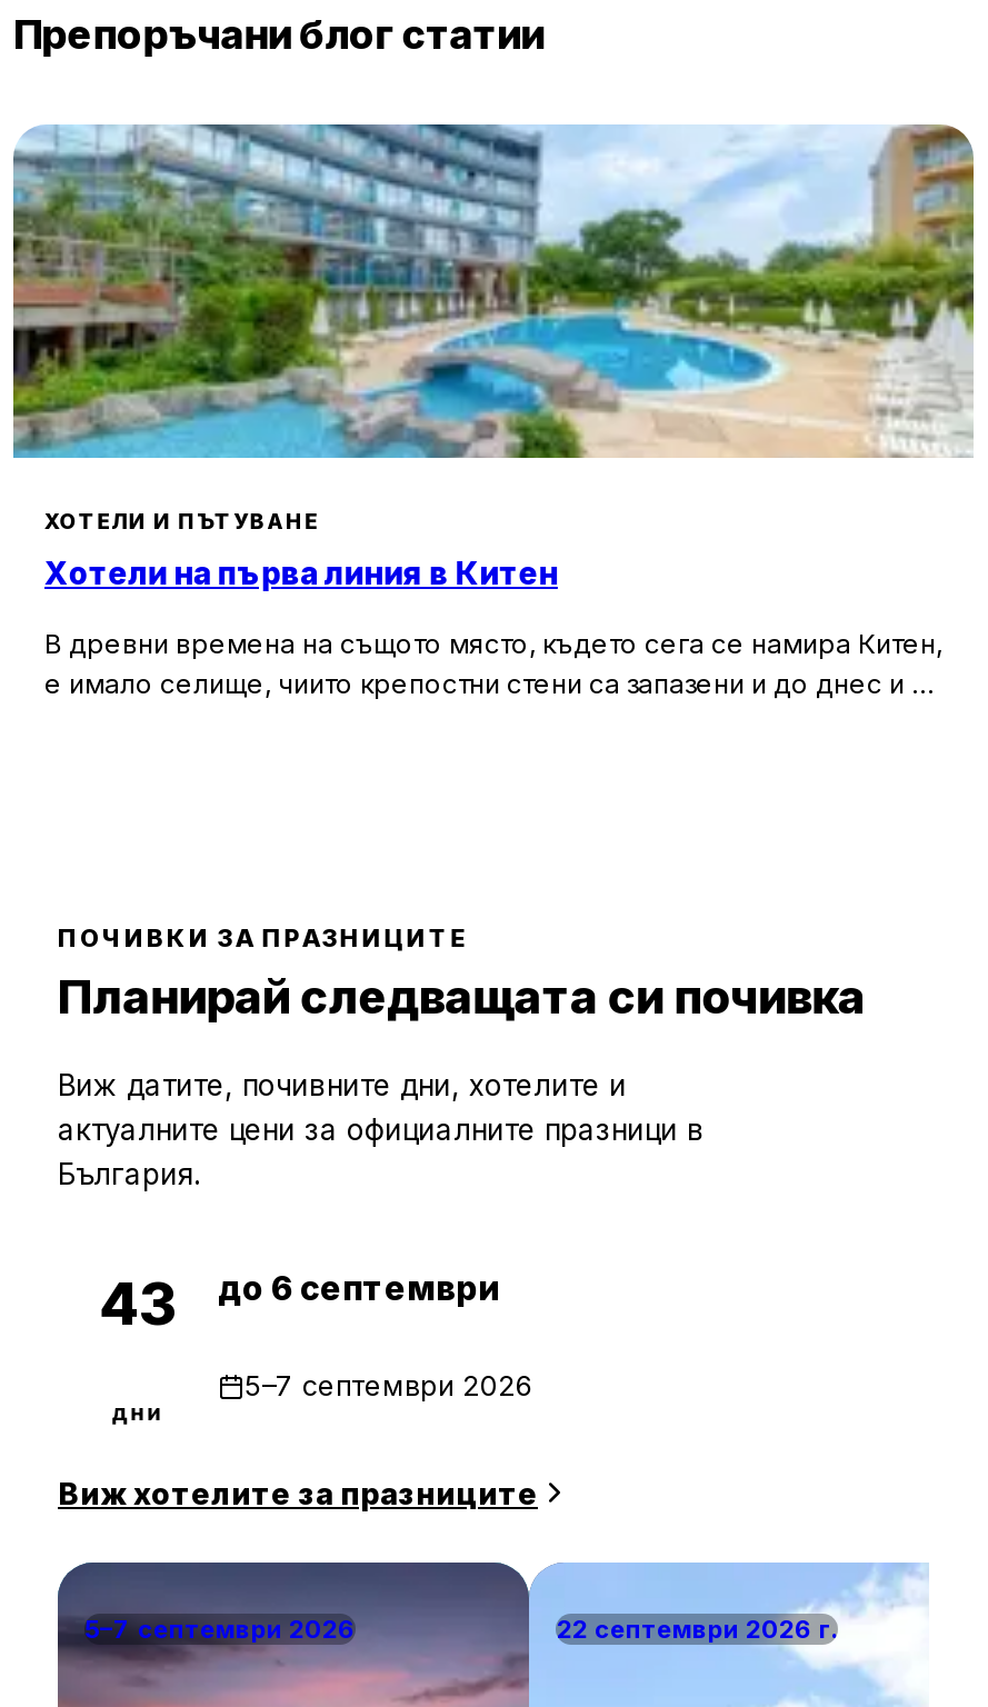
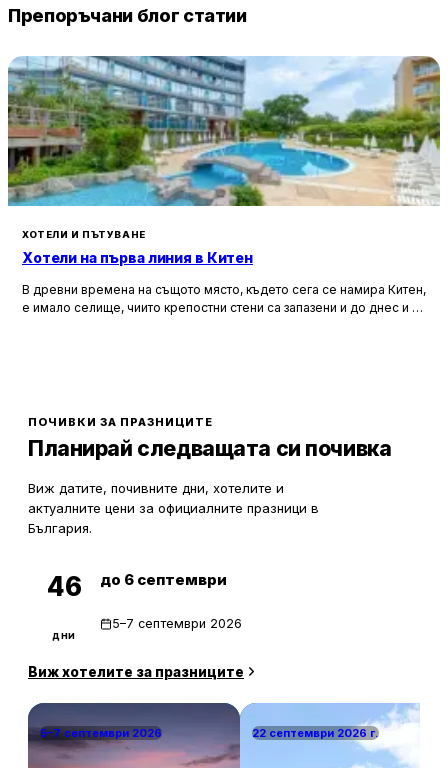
- 43 до 6 септември
+ 46 до 6 септември
